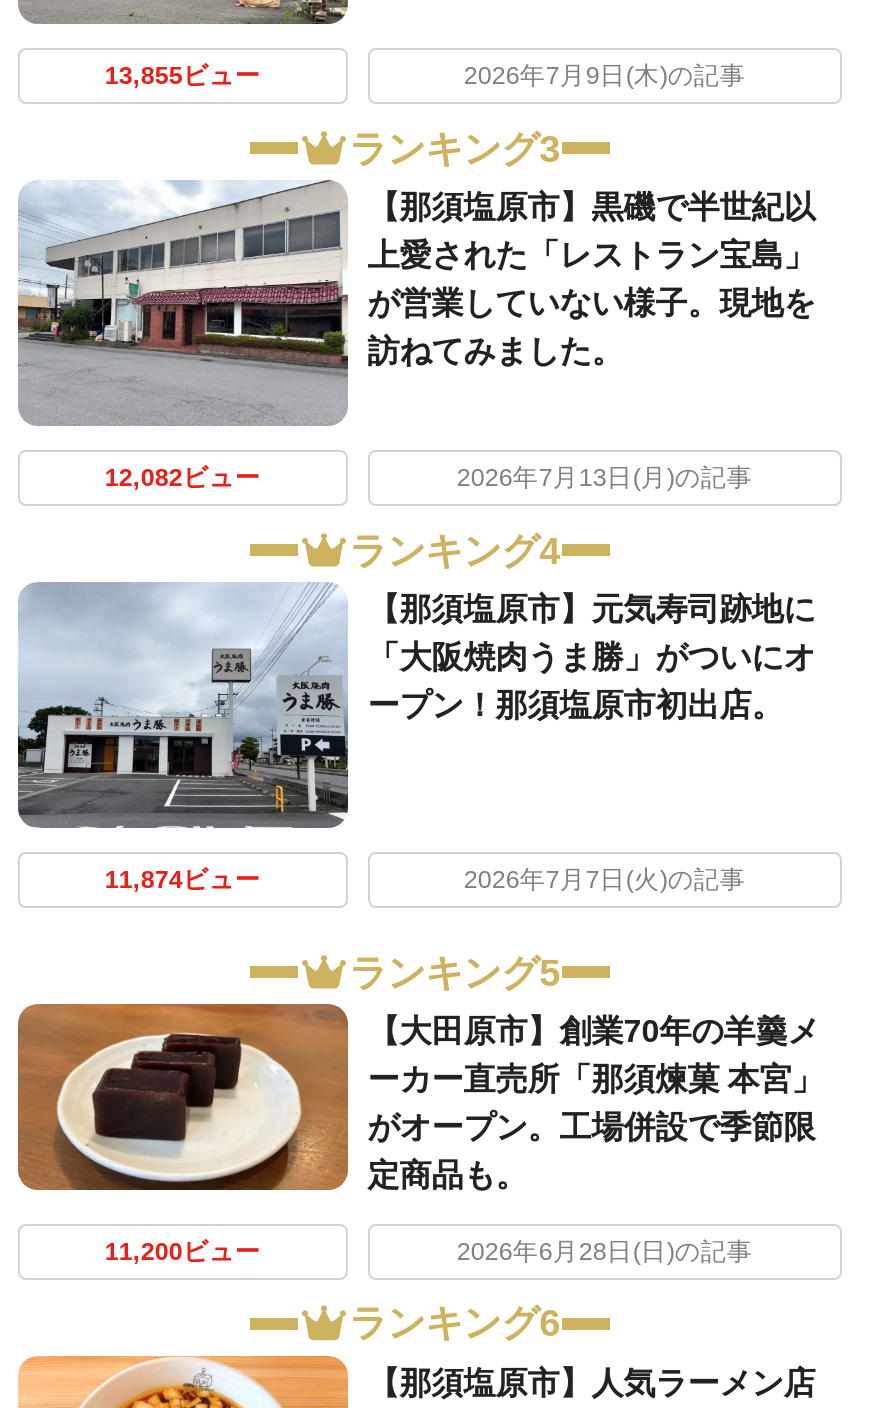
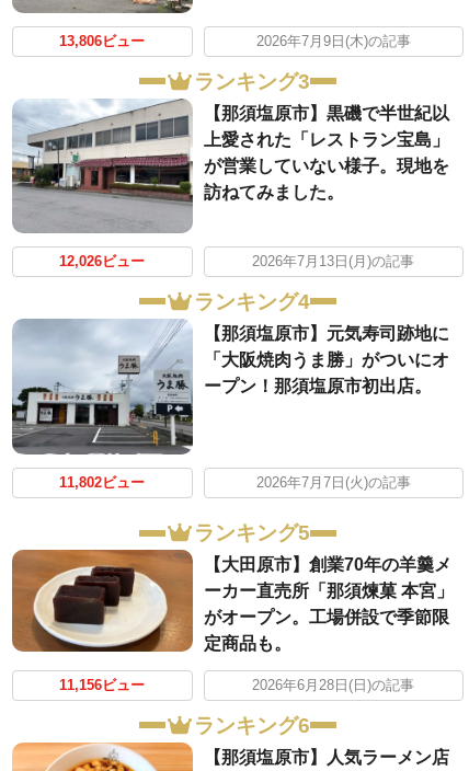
- 13,855ビュー
+ 13,806ビュー

- 12,082ビュー
+ 12,026ビュー

- 11,874ビュー
+ 11,802ビュー

- 11,200ビュー
+ 11,156ビュー
